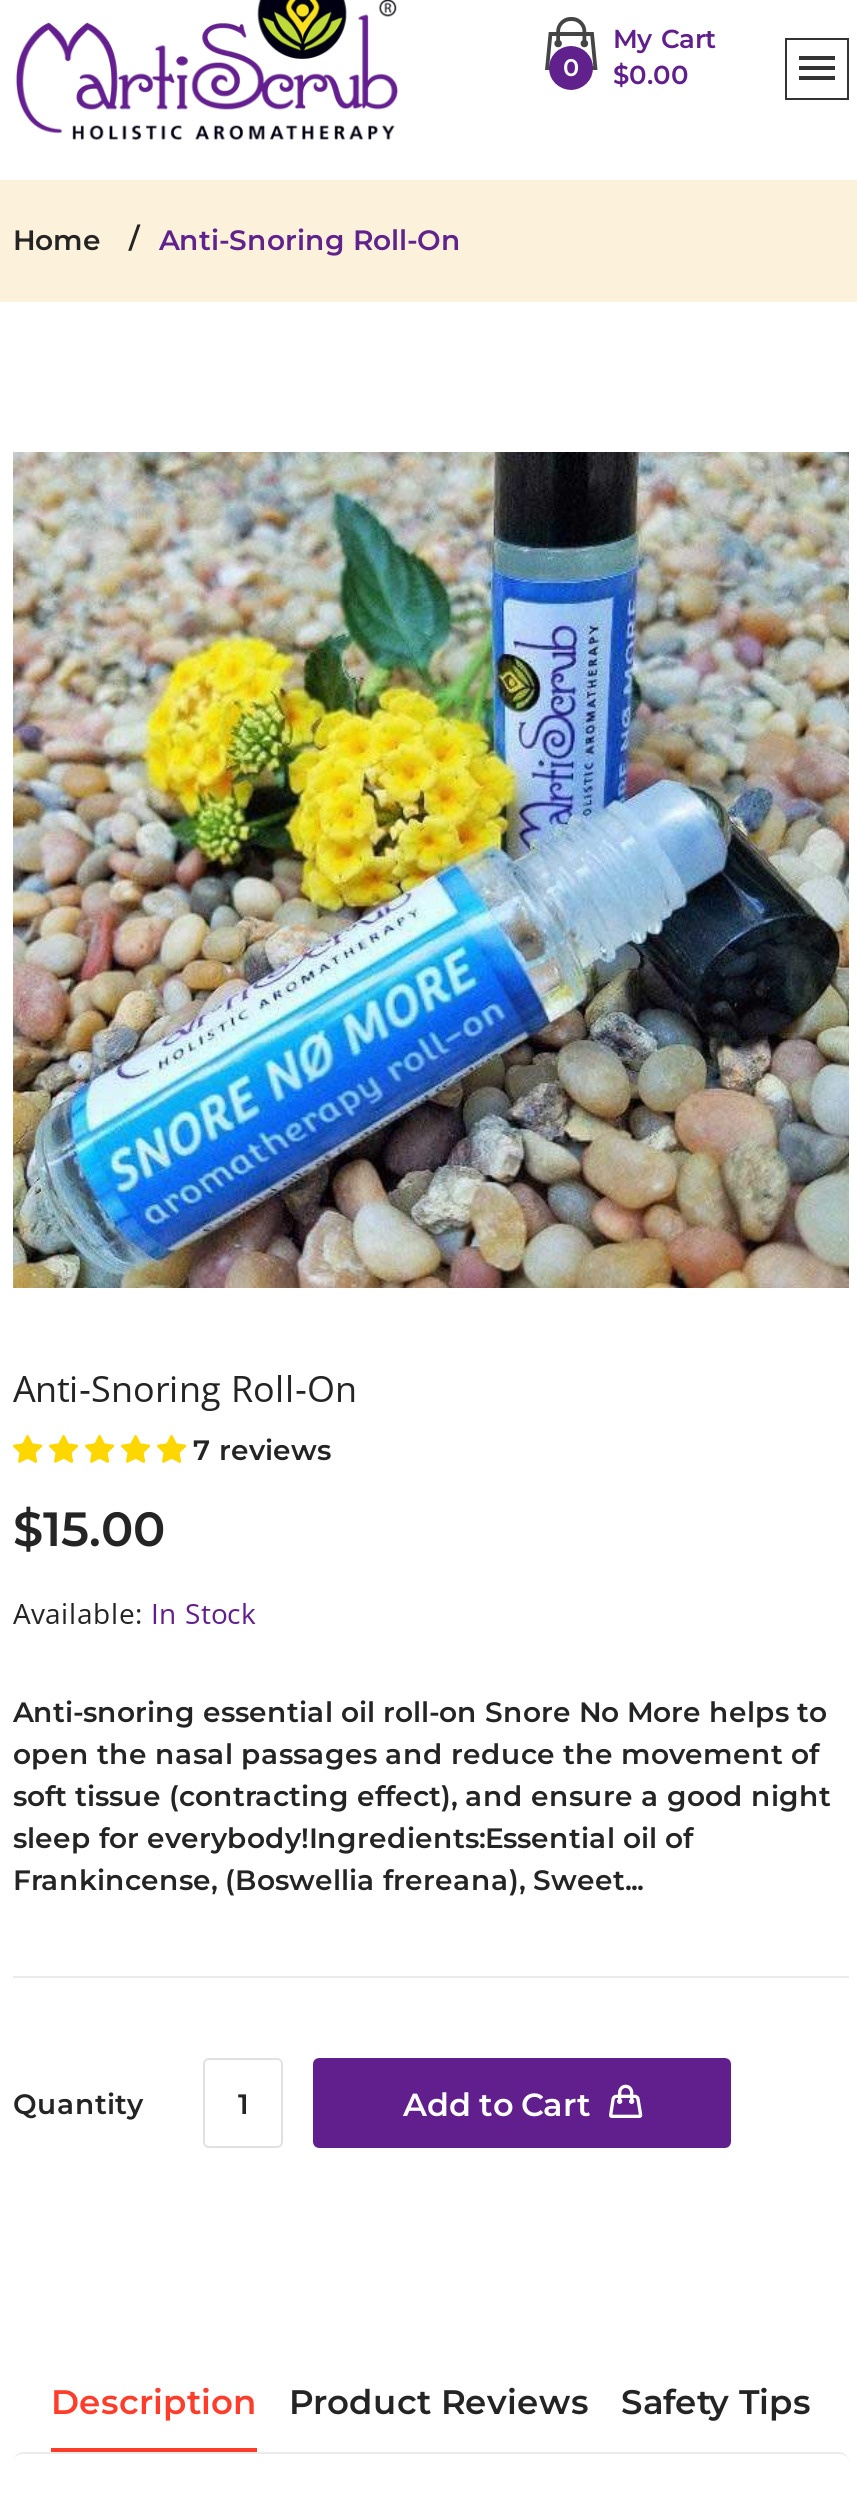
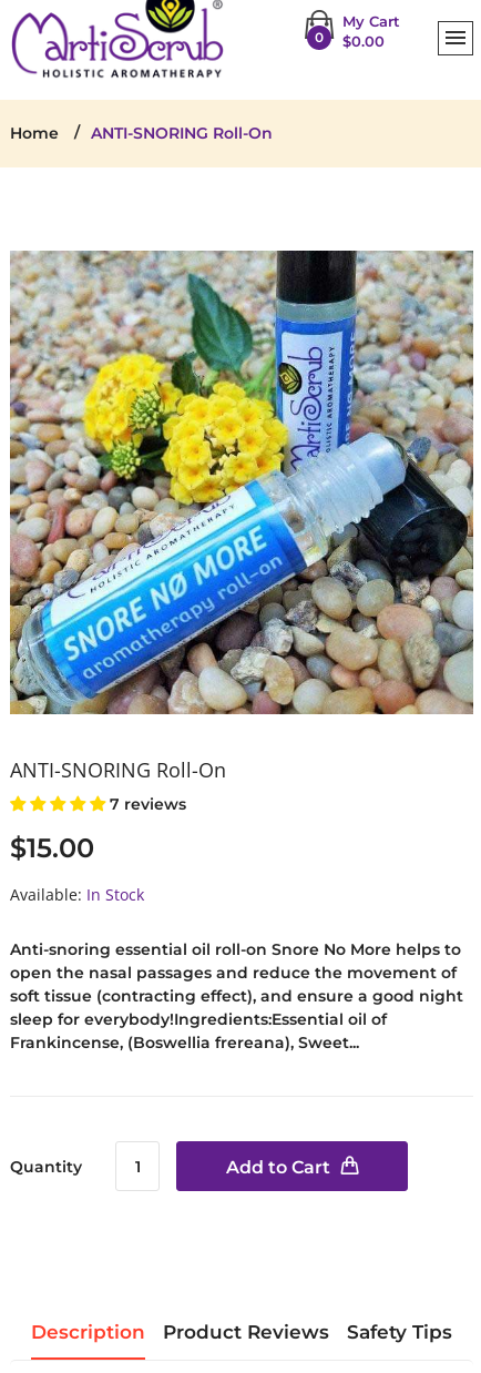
- Anti‑Snoring Roll‑On
+ ANTI-SNORING Roll-On

- Anti‑Snoring Roll‑On
+ ANTI-SNORING Roll-On
